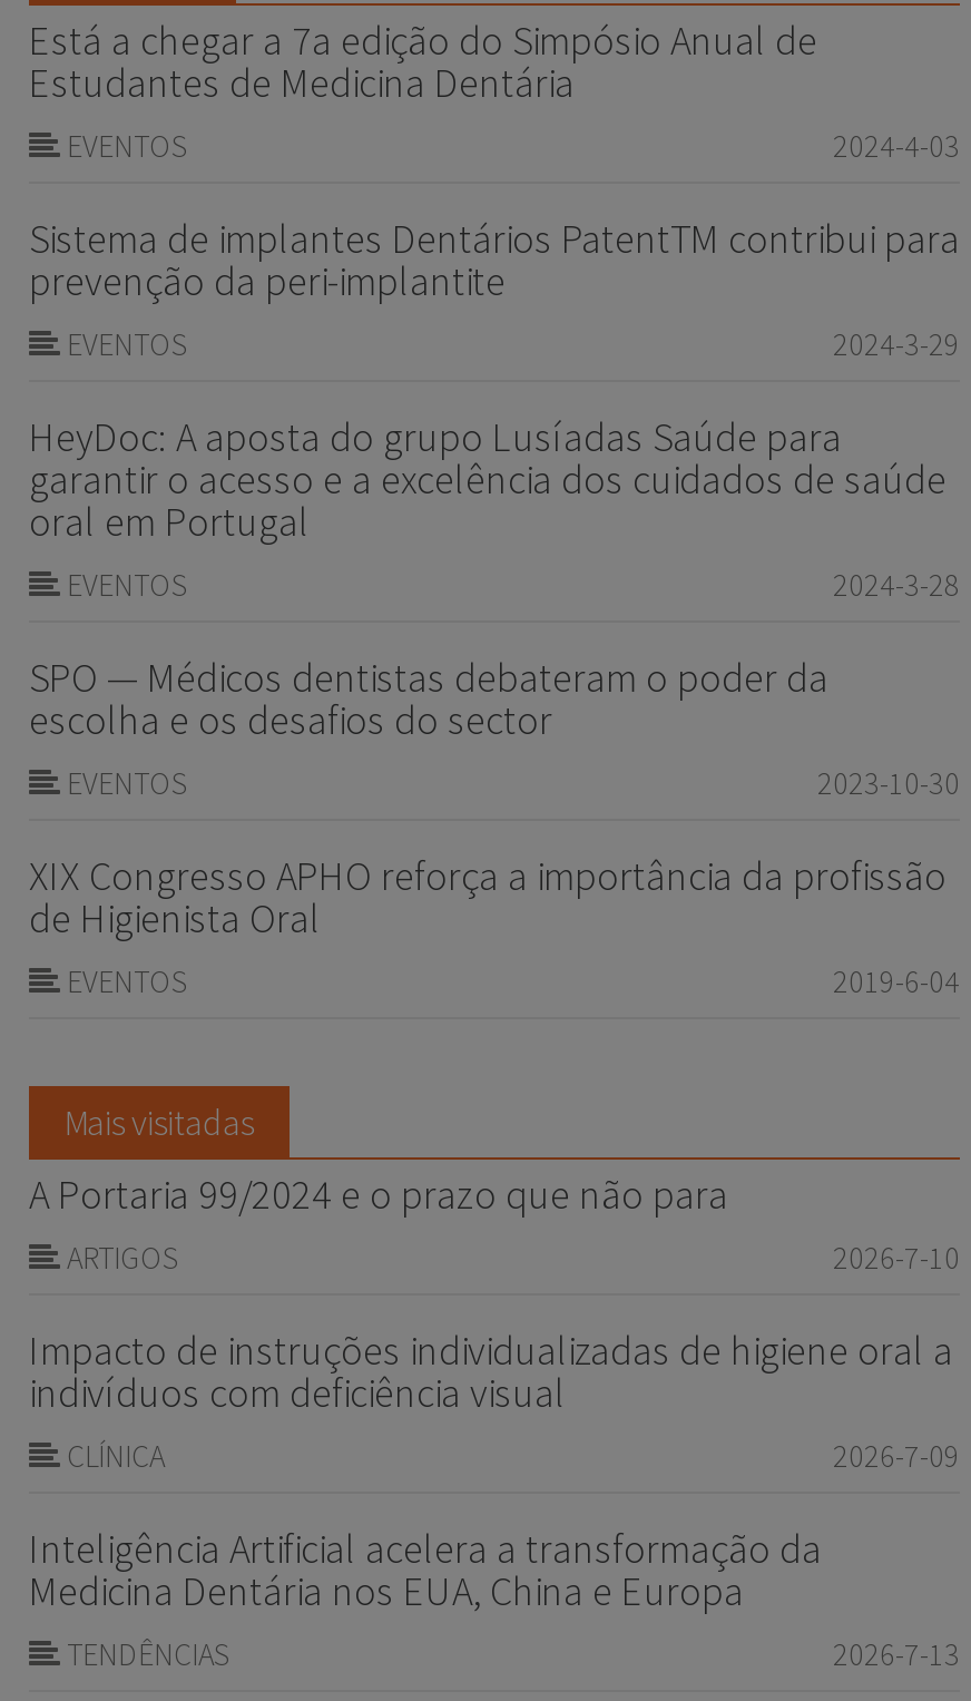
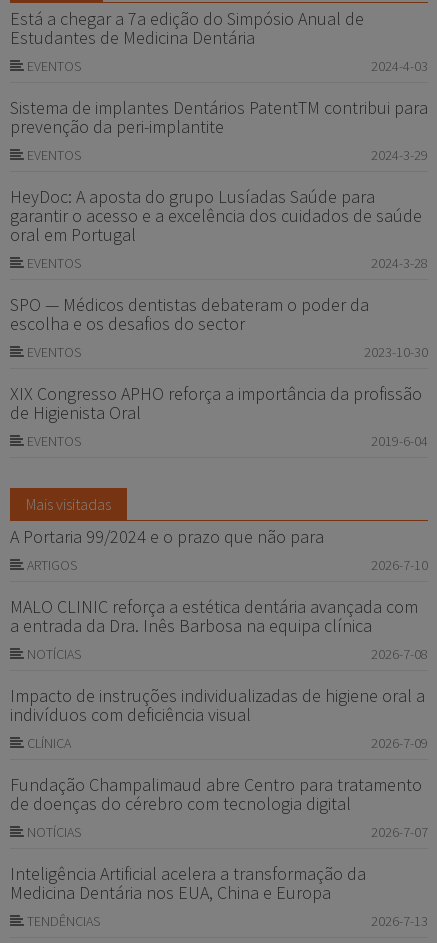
+ MALO CLINIC reforça a estética dentária avançada com
+ a entrada da Dra. Inês Barbosa na equipa clínica
+ NOTÍCIAS
+ 2026-7-08

+ Fundação Champalimaud abre Centro para tratamento
+ de doenças do cérebro com tecnologia digital
+ NOTÍCIAS
+ 2026-7-07
